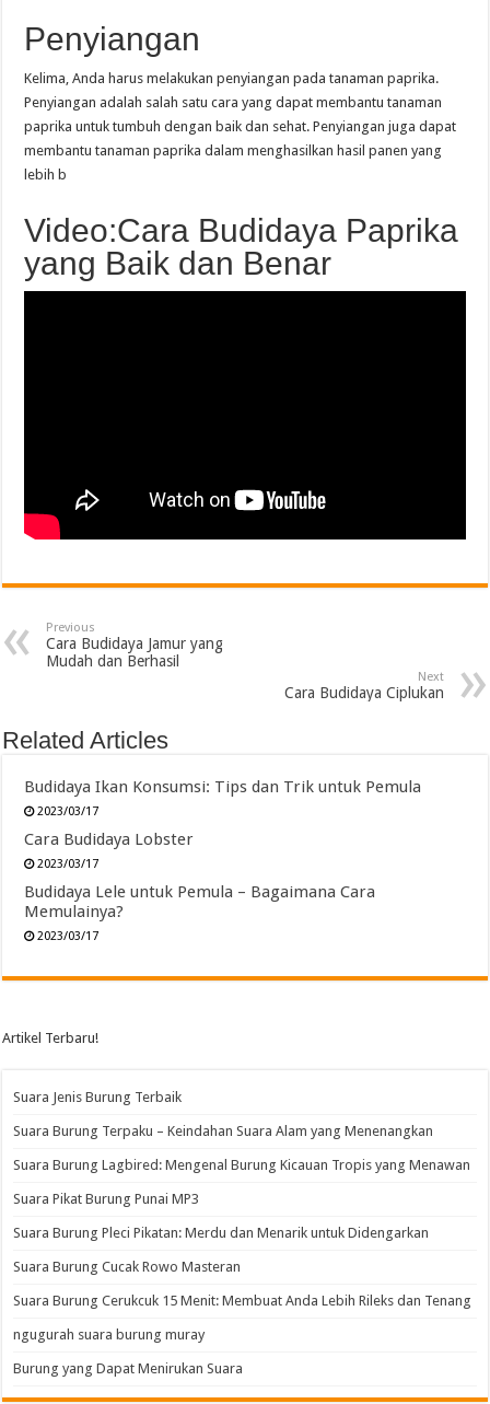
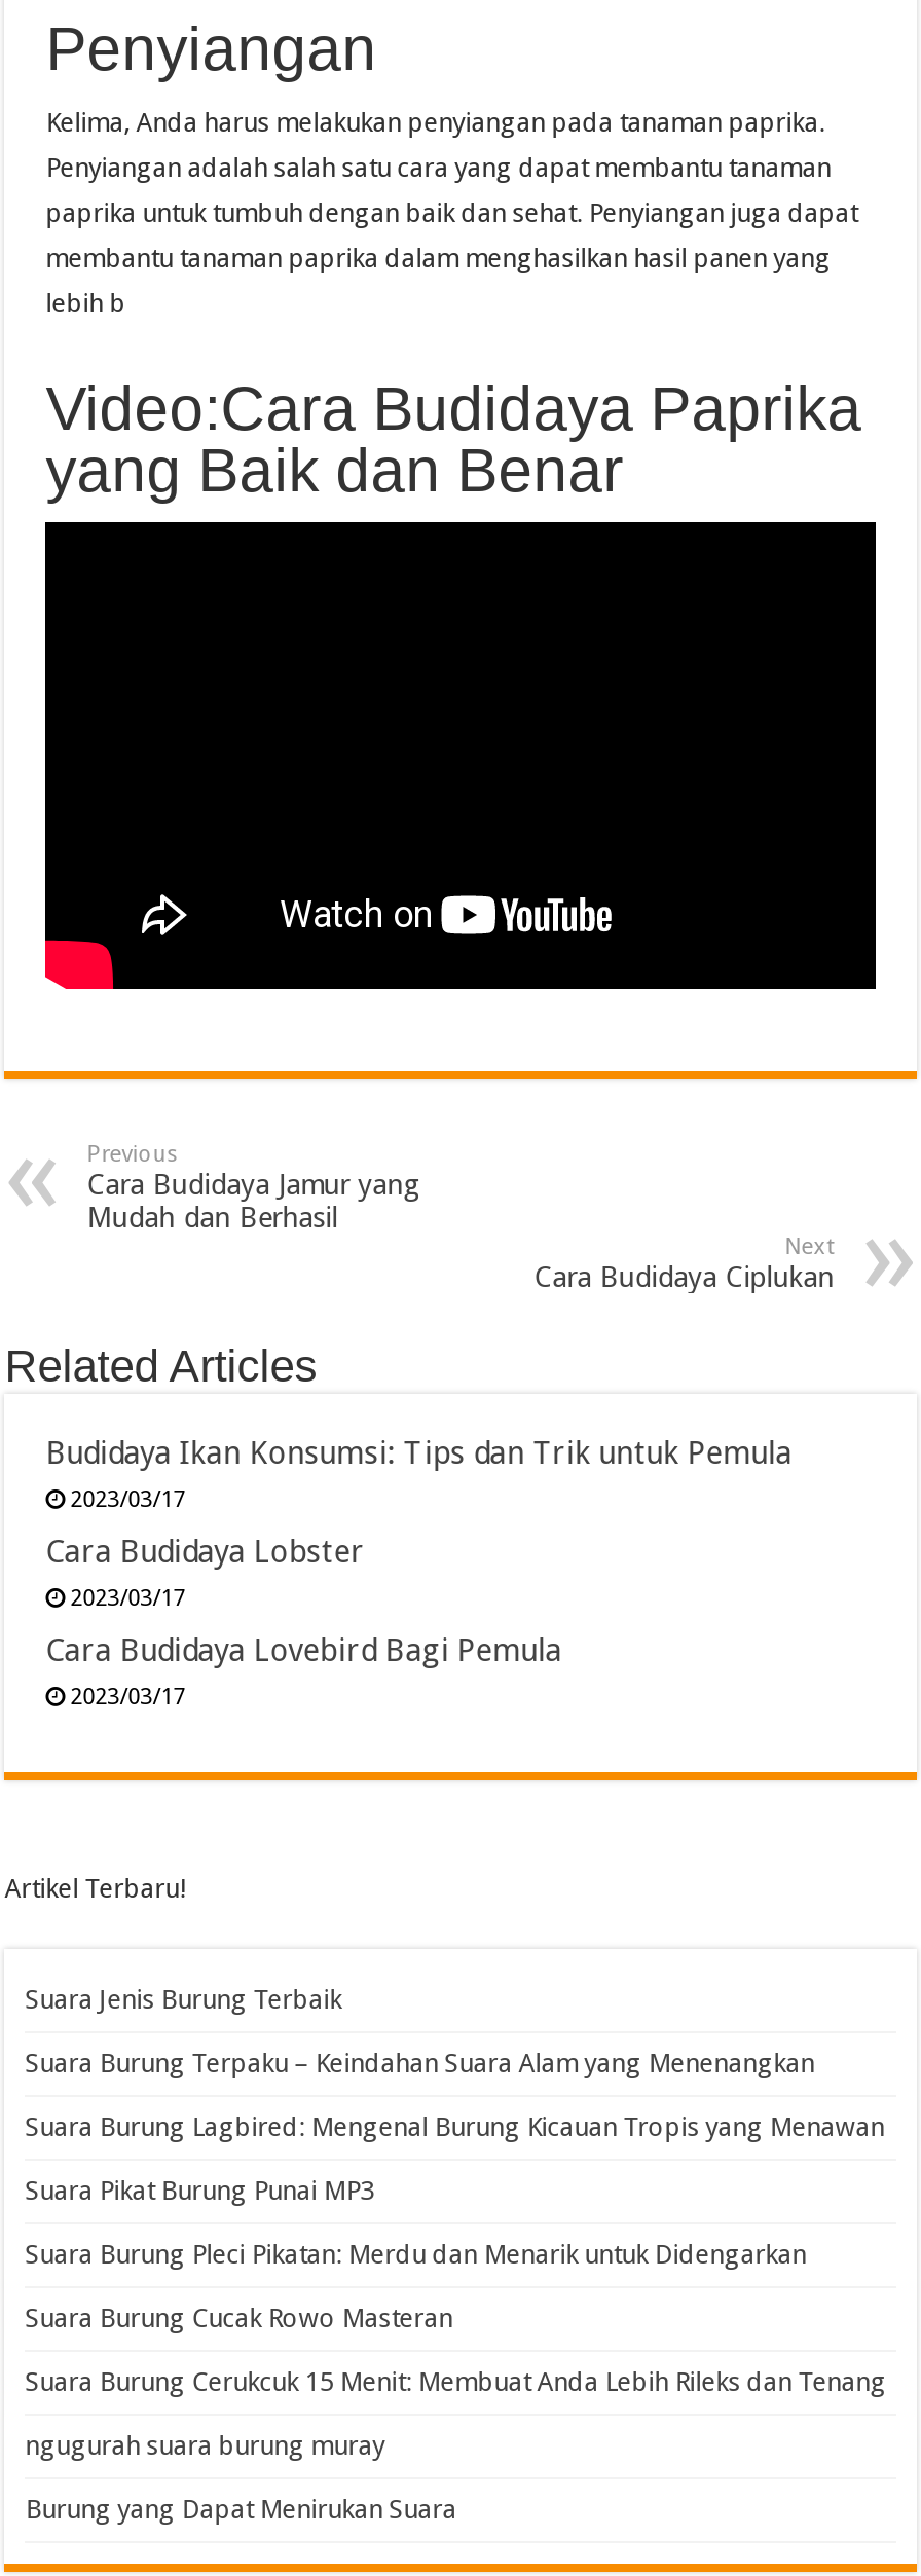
- Budidaya Lele untuk Pemula – Bagaimana Cara
- Memulainya?
+ Cara Budidaya Lovebird Bagi Pemula
